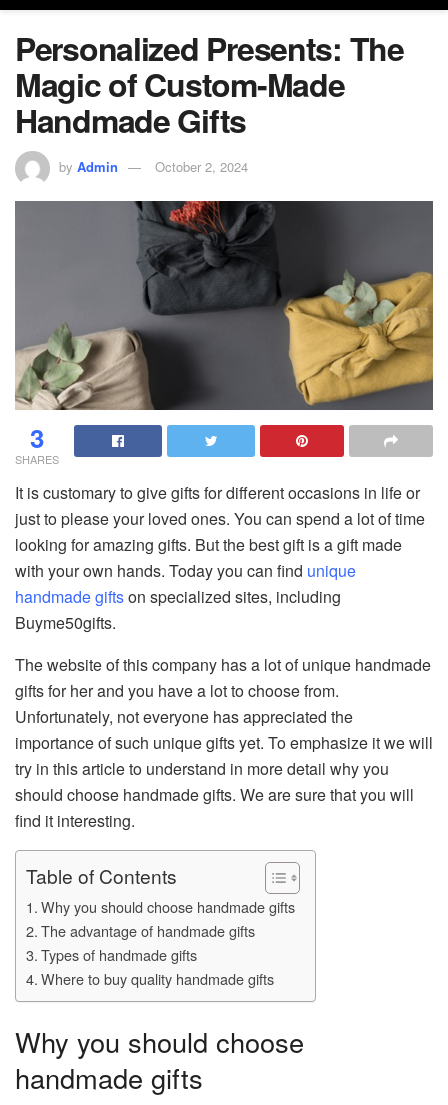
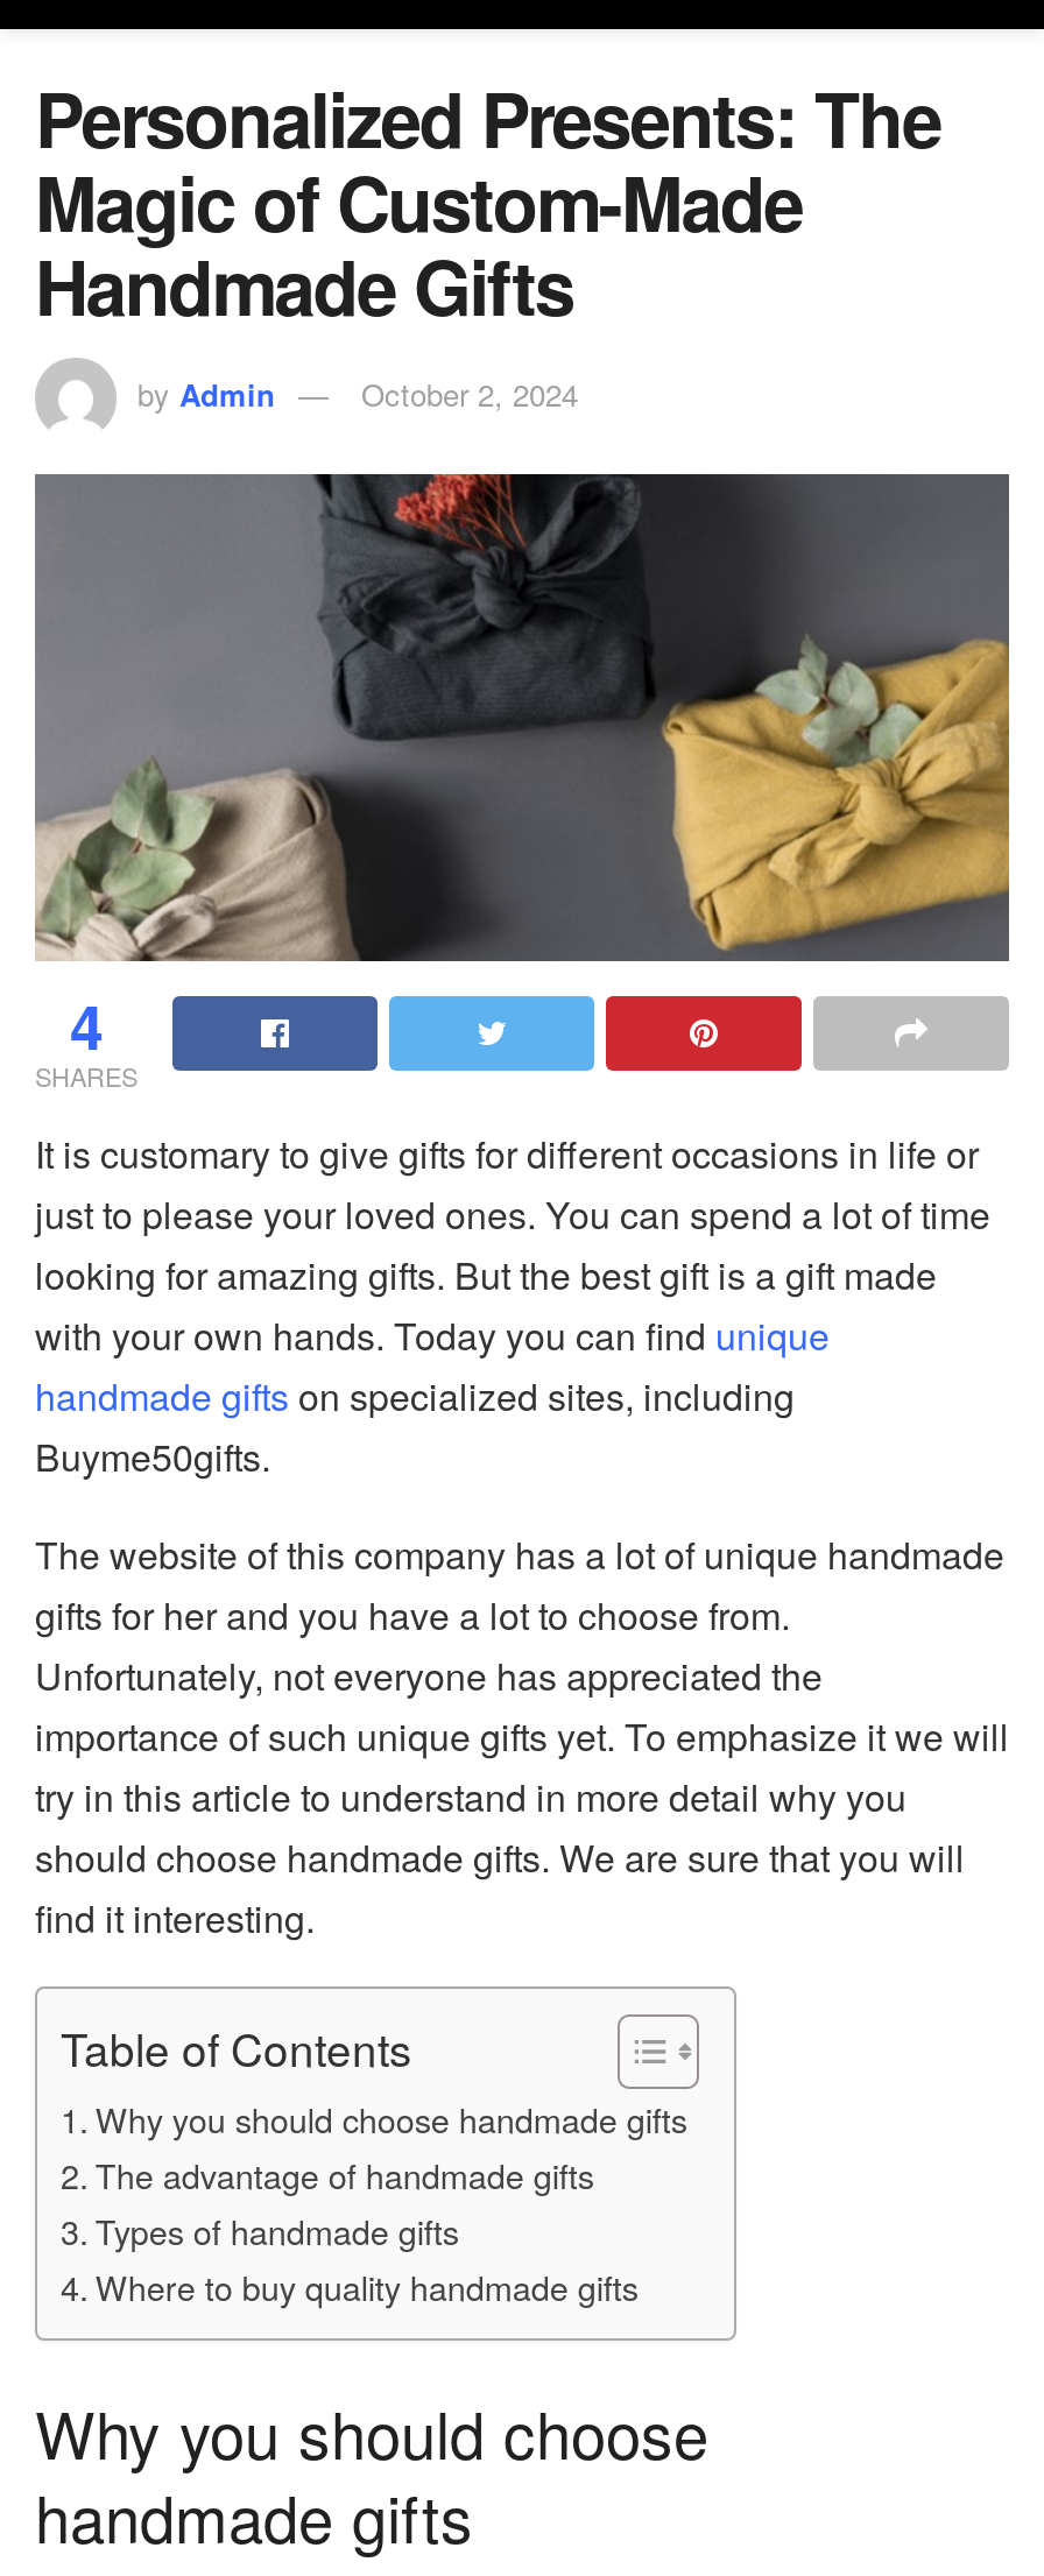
- 3
+ 4
